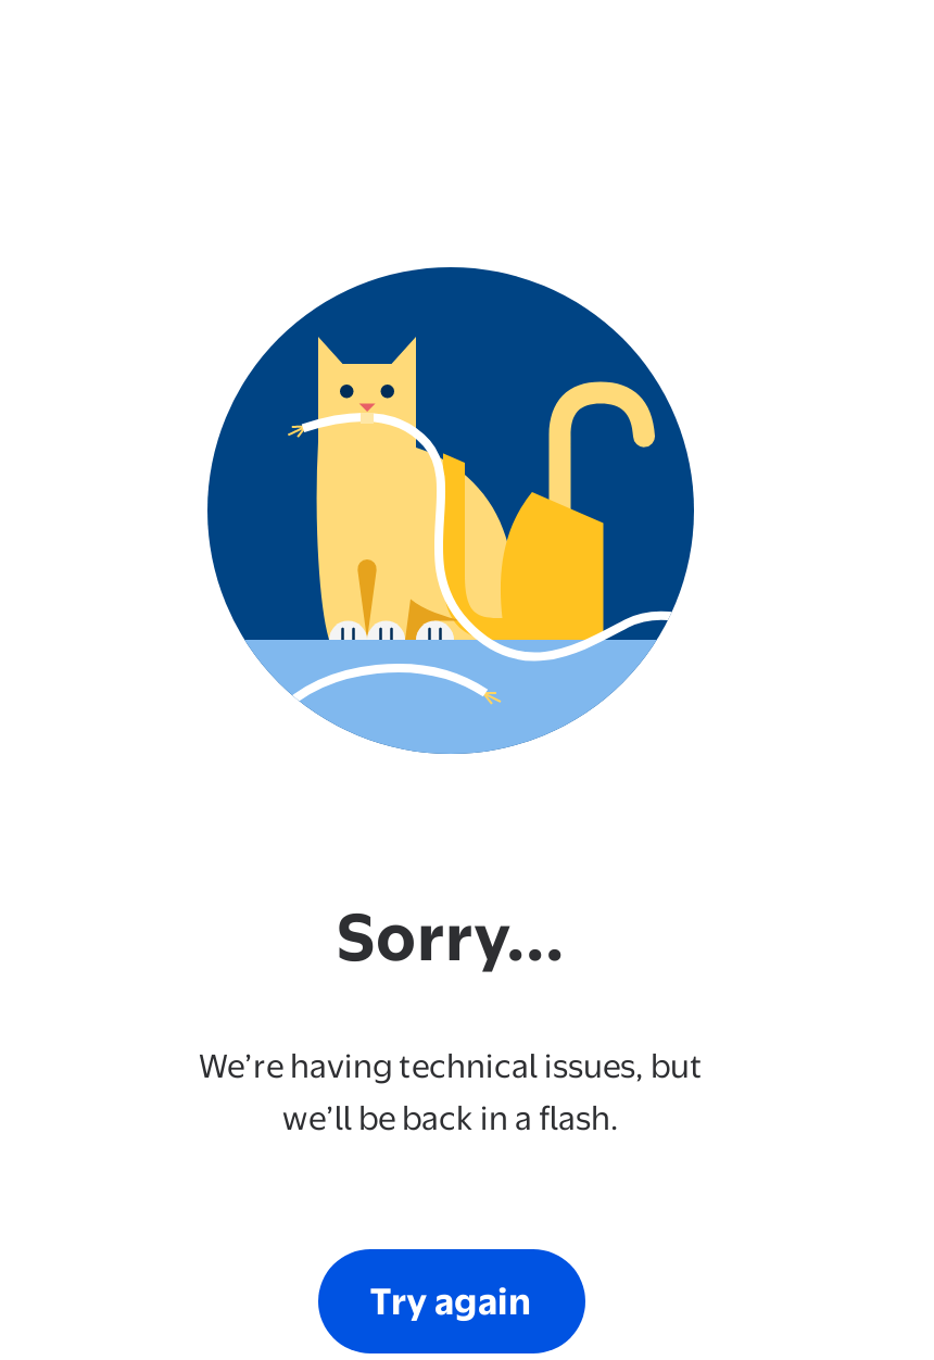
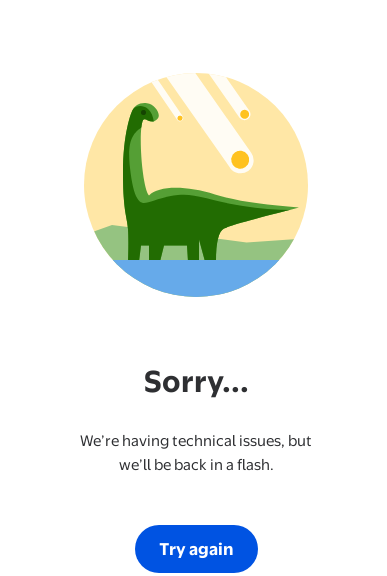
- [image]
+ [image]
